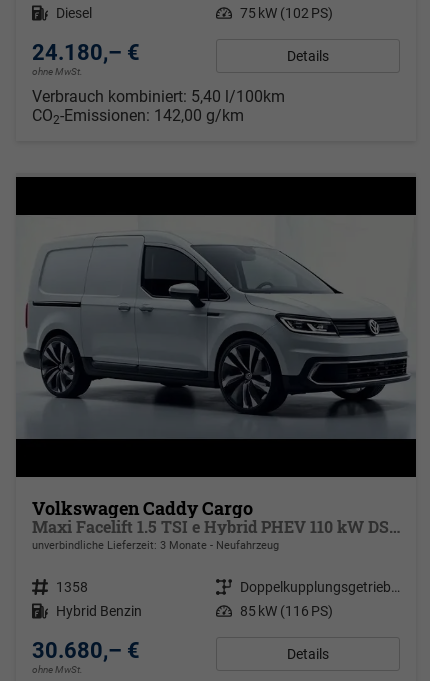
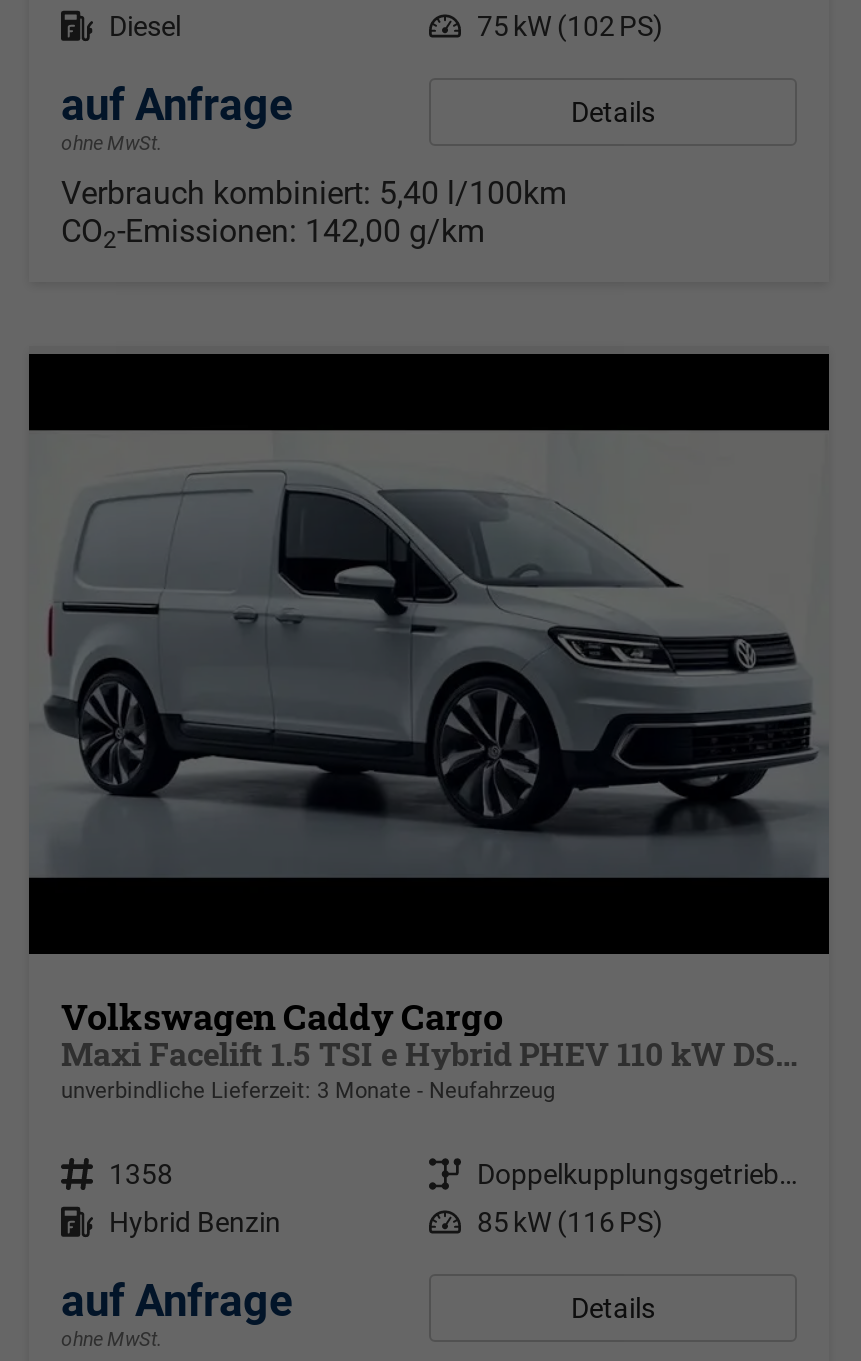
- 24.180,– €
+ auf Anfrage

- 30.680,– €
+ auf Anfrage
